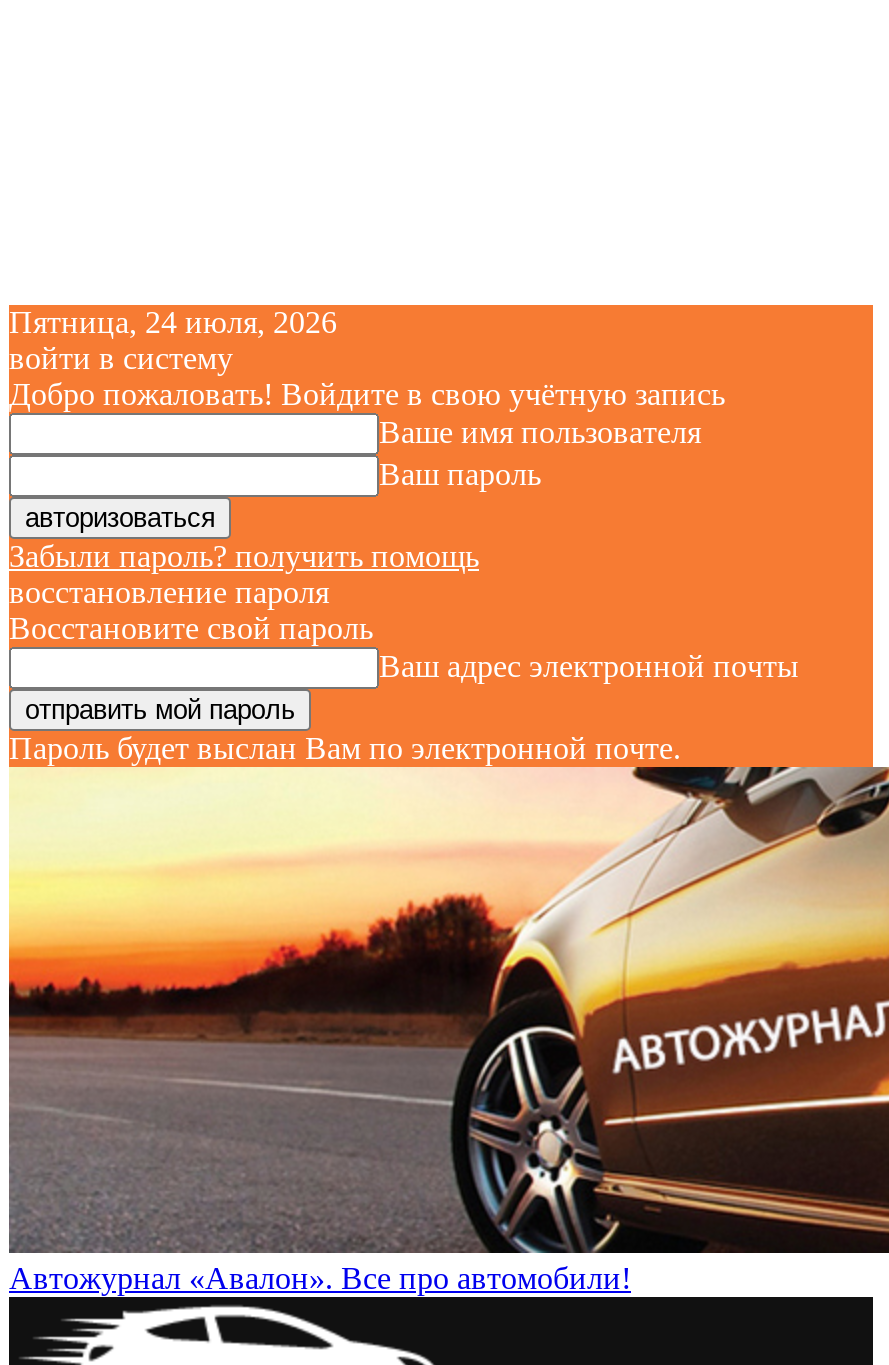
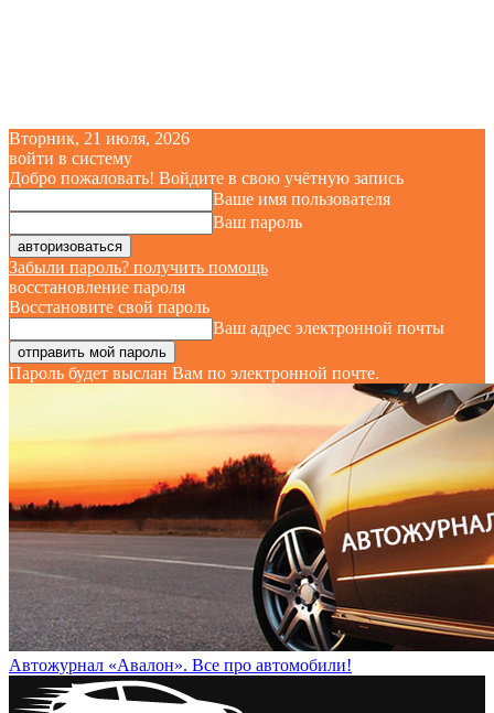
- Пятница, 24 июля, 2026
+ Вторник, 21 июля, 2026
